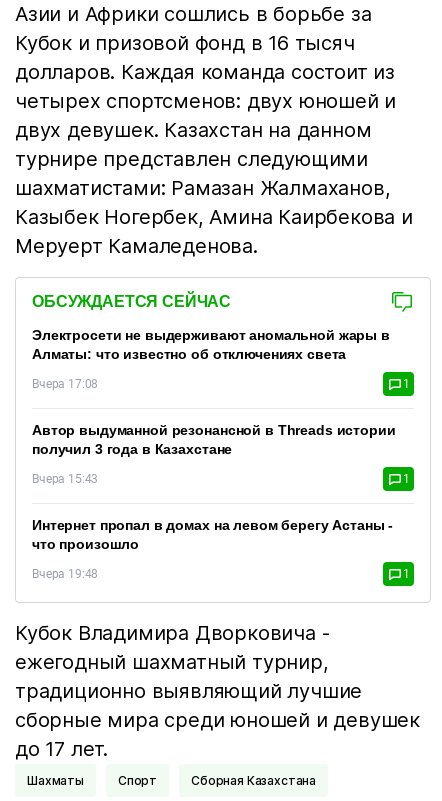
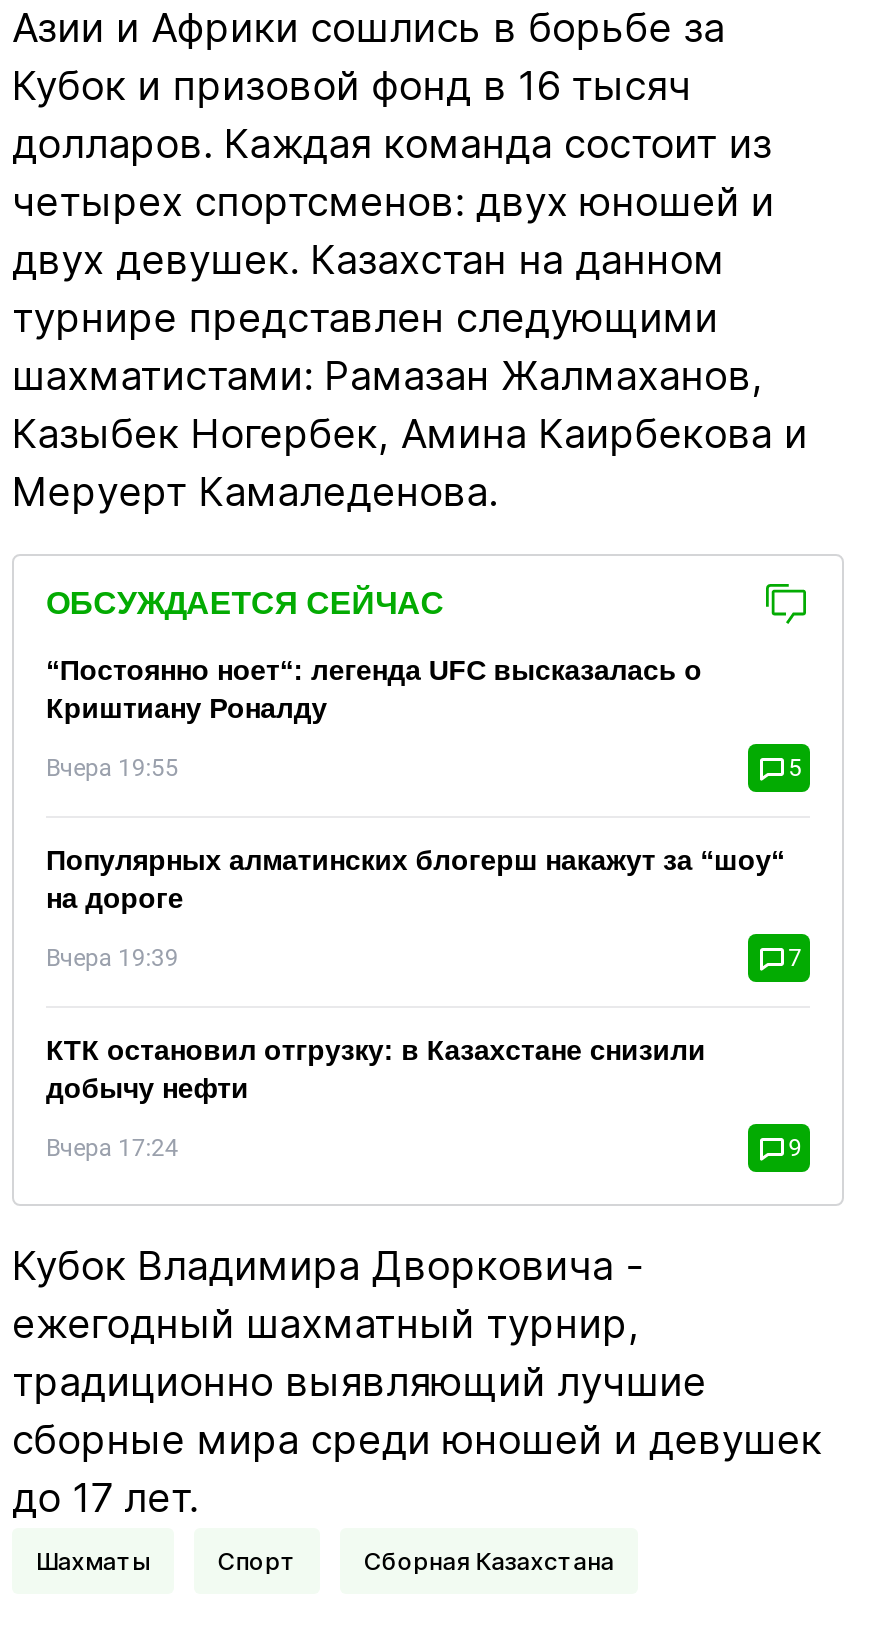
- Электросети не выдерживают аномальной жары в
- Алматы: что известно об отключениях света
+ “Постоянно ноет“: легенда UFC высказалась о
+ Криштиану Роналду

- Вчера 17:08
- 1
+ Вчера 19:55
+ 5

- Автор выдуманной резонансной в Threads истории
- получил 3 года в Казахстане
+ Популярных алматинских блогерш накажут за “шоу“
+ на дороге

- Вчера 15:43
- 1
+ Вчера 19:39
+ 7

- Интернет пропал в домах на левом берегу Астаны -
- что произошло
+ КТК остановил отгрузку: в Казахстане снизили
+ добычу нефти

- Вчера 19:48
- 1
+ Вчера 17:24
+ 9
